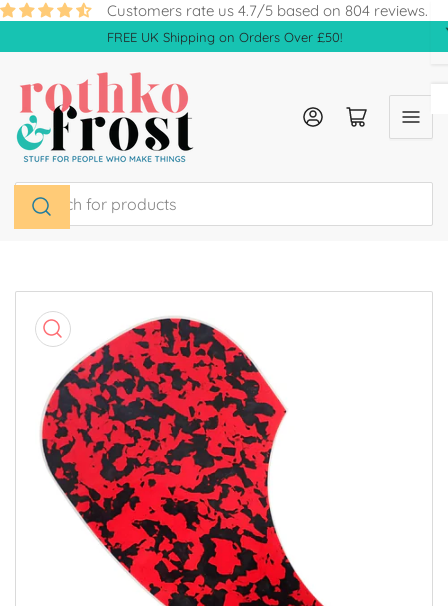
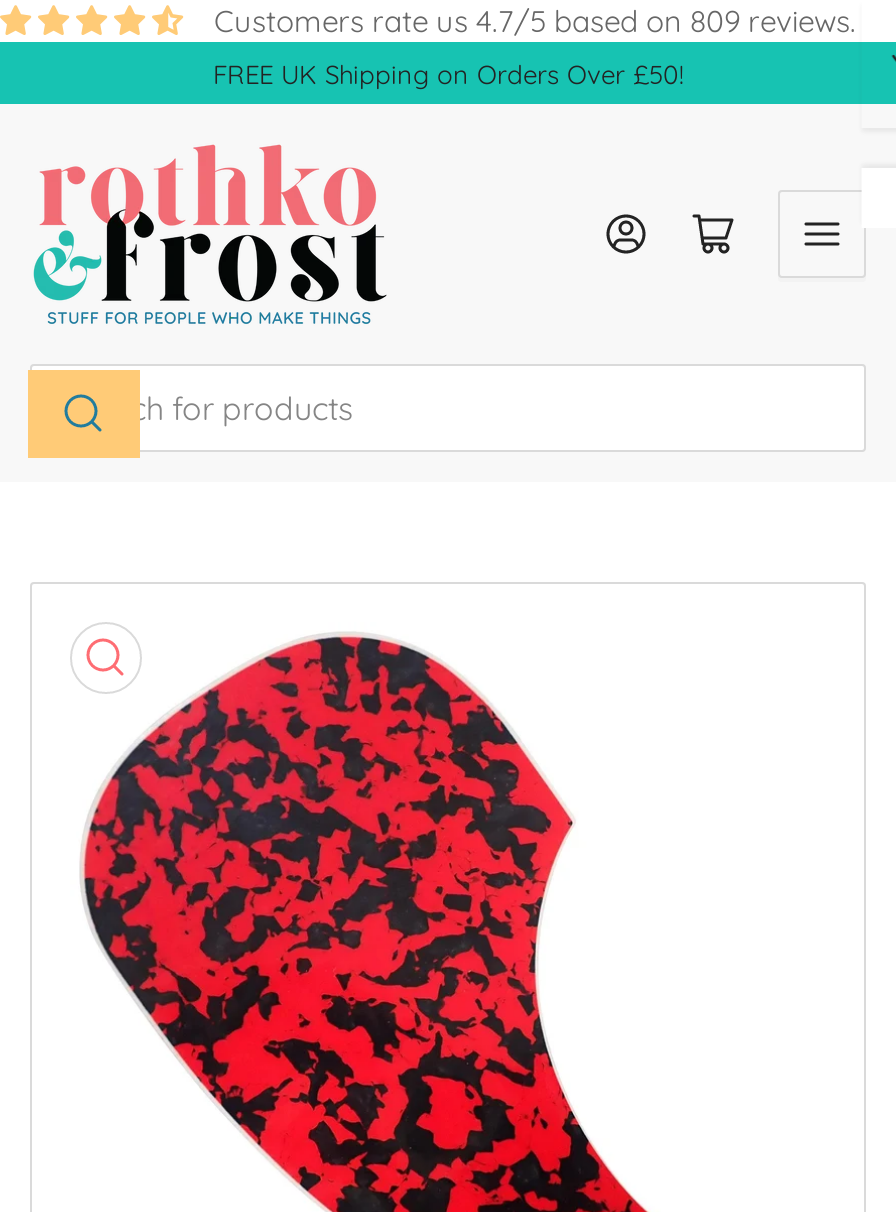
- Customers rate us 4.7/5 based on 804 reviews.
+ Customers rate us 4.7/5 based on 809 reviews.
